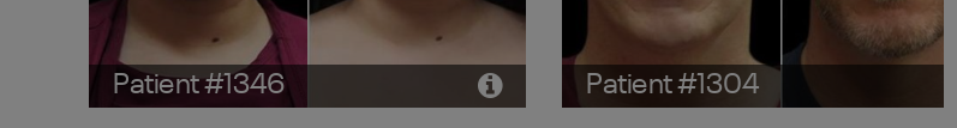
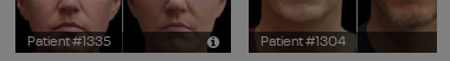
- Patient #1346
+ Patient #1335
